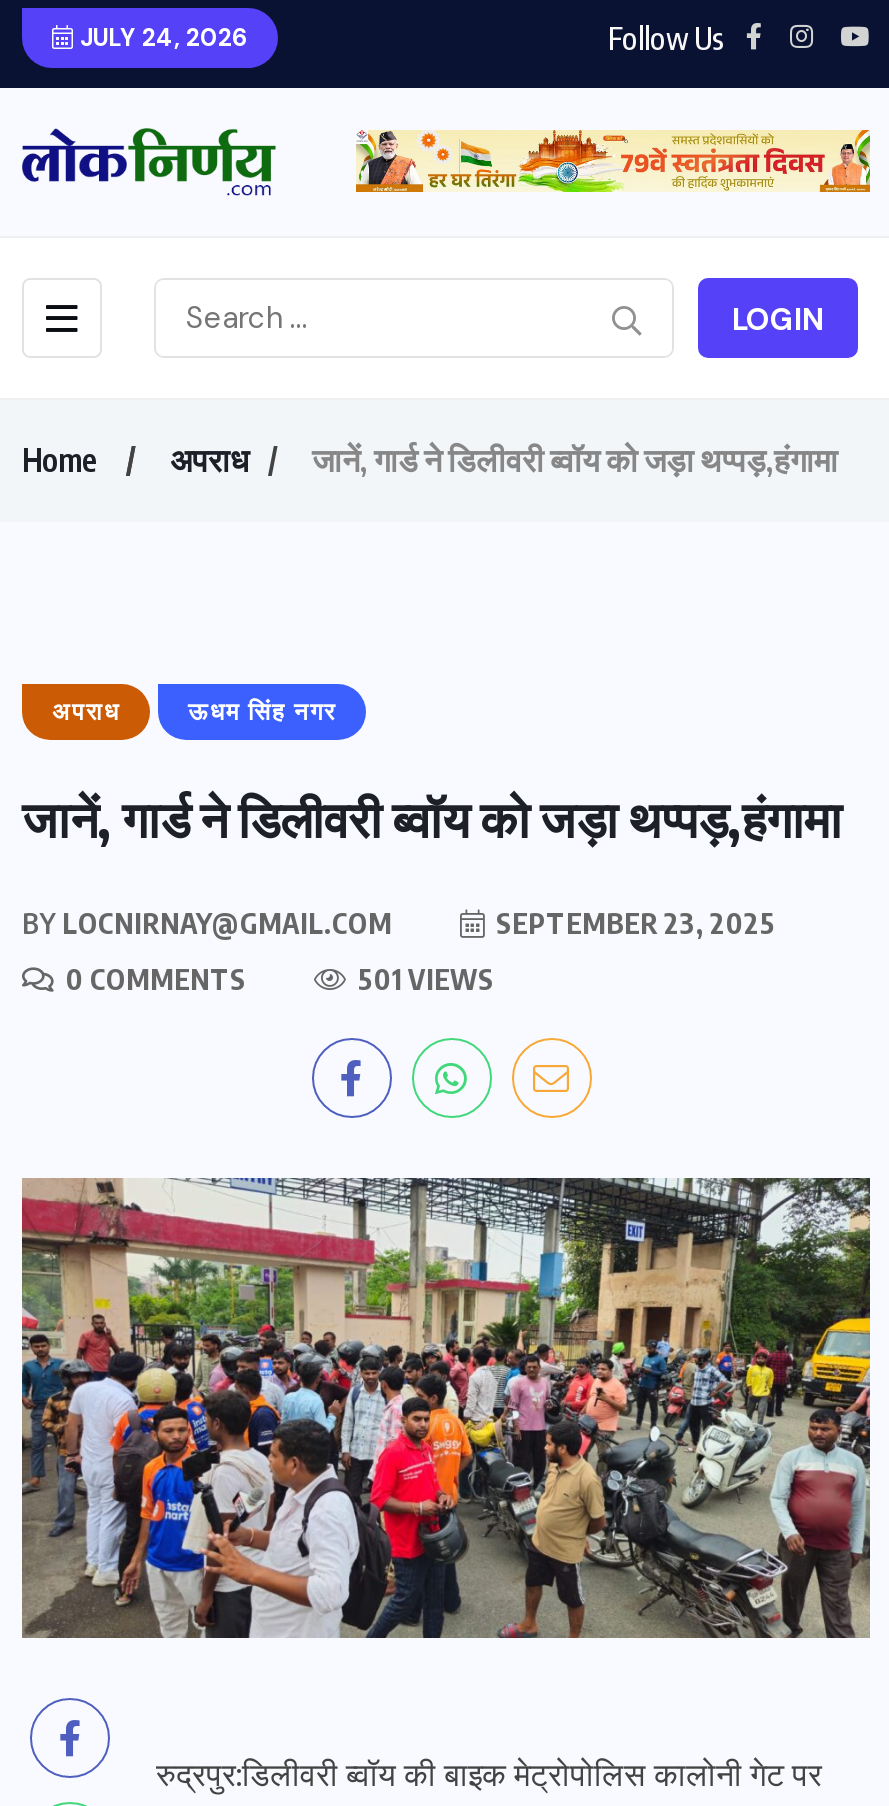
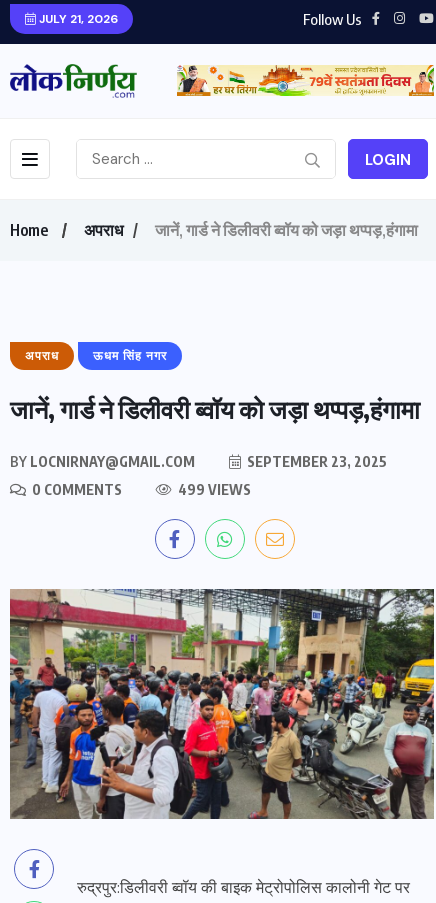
- JULY 24, 2026
+ JULY 21, 2026

- 501 VIEWS
+ 499 VIEWS
